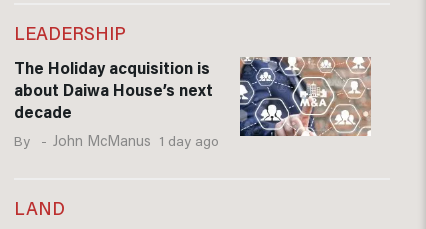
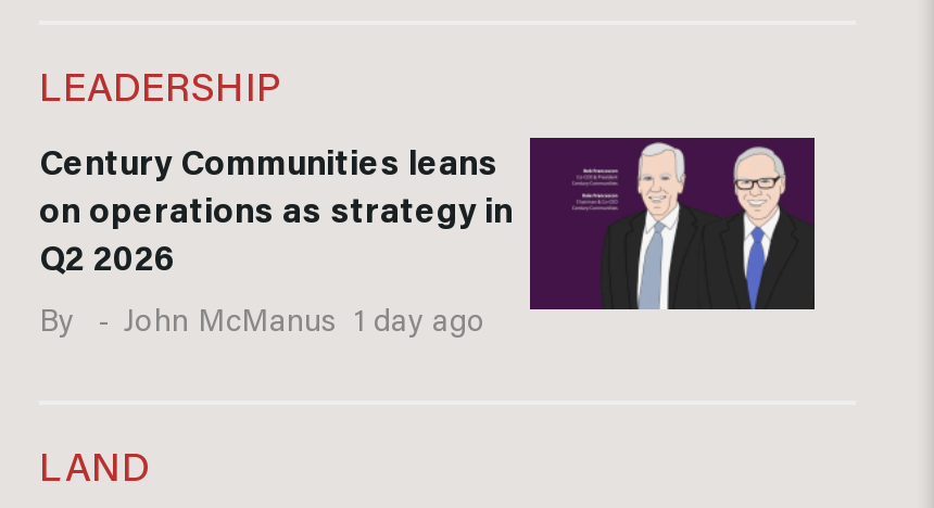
- [image]
- The Holiday acquisition is
- about Daiwa House’s next
- decade
+ [image]
+ Century Communities leans
+ on operations as strategy in
+ Q2 2026
